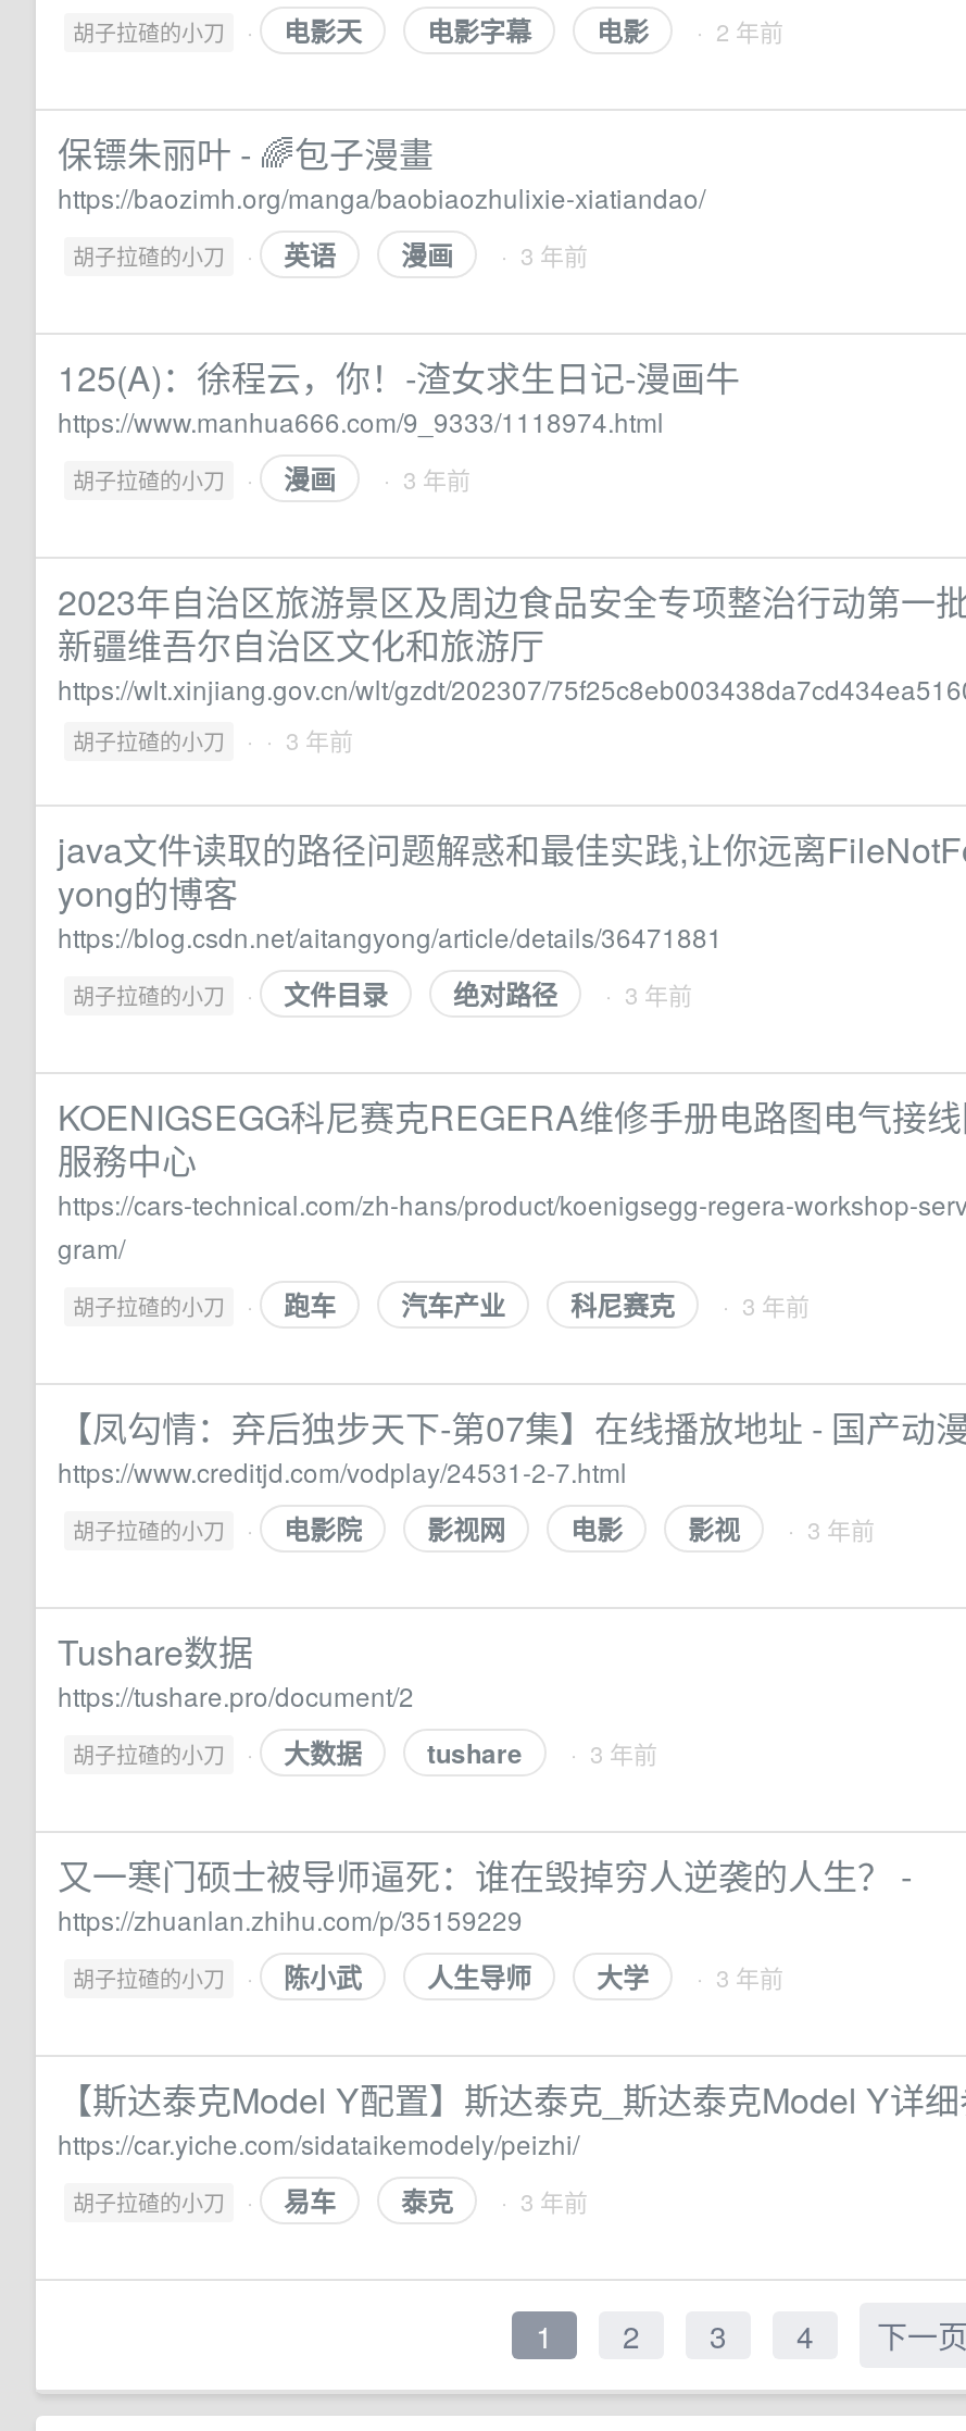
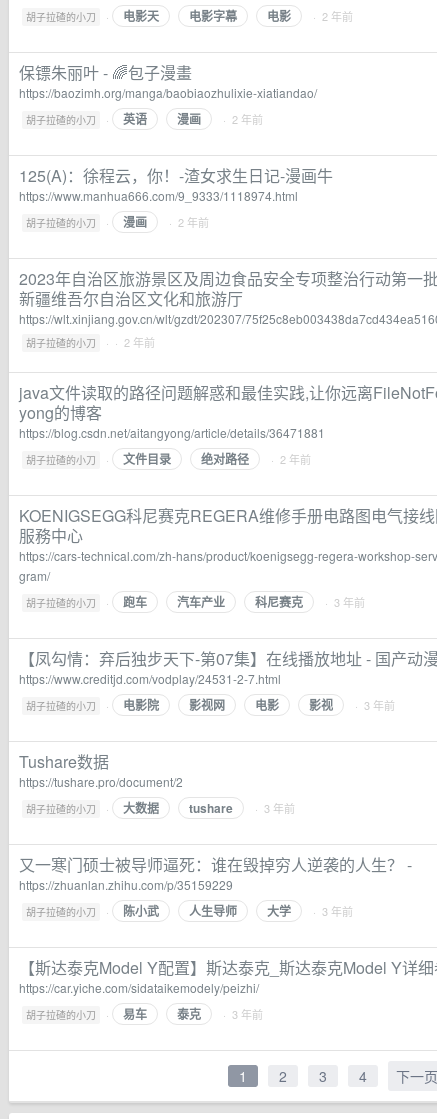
- 胡子拉碴的小刀 · 英语 漫画 · 3 年前
+ 胡子拉碴的小刀 · 英语 漫画 · 2 年前

- 胡子拉碴的小刀 · 漫画 · 3 年前
+ 胡子拉碴的小刀 · 漫画 · 2 年前

- 胡子拉碴的小刀 · · 3 年前
+ 胡子拉碴的小刀 · · 2 年前

- 胡子拉碴的小刀 · 文件目录 绝对路径 · 3 年前
+ 胡子拉碴的小刀 · 文件目录 绝对路径 · 2 年前
